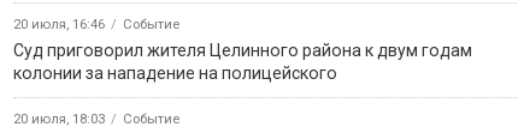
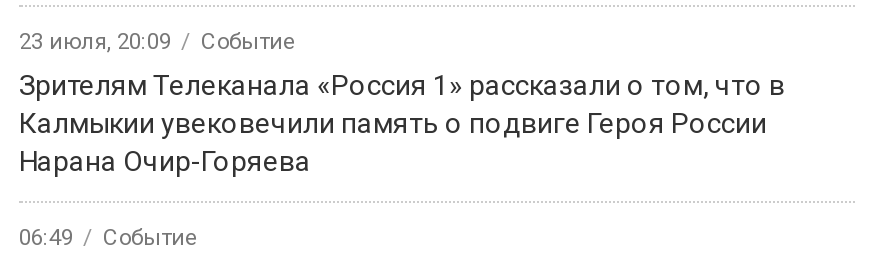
- 20 июля, 16:46 Событие
+ 23 июля, 20:09 Событие

- Суд приговорил жителя Целинного района к двум годам
- колонии за нападение на полицейского
+ Зрителям Телеканала «Россия 1» рассказали о том, что в
+ Калмыкии увековечили память о подвиге Героя России
+ Нарана Очир-Горяева

- 20 июля, 18:03 Событие
+ 06:49 Событие
